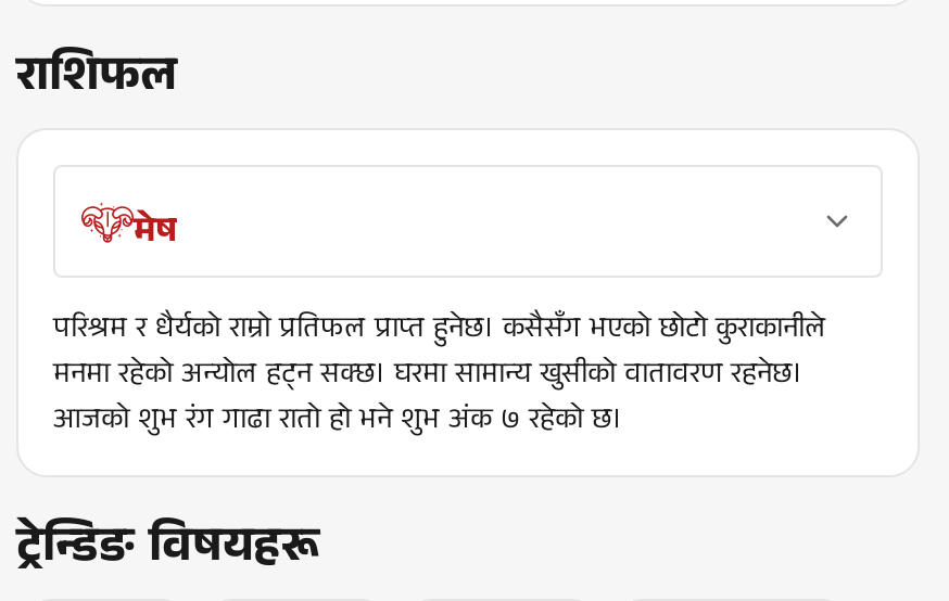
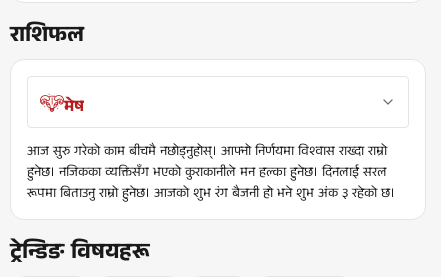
- परिश्रम र धैर्यको राम्रो प्रतिफल प्राप्त हुनेछ। कसैसँग भएको छोटो कुराकानीले
- मनमा रहेको अन्योल हट्न सक्छ। घरमा सामान्य खुसीको वातावरण रहनेछ।
- आजको शुभ रंग गाढा रातो हो भने शुभ अंक ७ रहेको छ।
+ आज सुरु गरेको काम बीचमै नछोड्नुहोस्। आफ्नो निर्णयमा विश्वास राख्दा राम्रो
+ हुनेछ। नजिकका व्यक्तिसँग भएको कुराकानीले मन हल्का हुनेछ। दिनलाई सरल
+ रूपमा बिताउनु राम्रो हुनेछ। आजको शुभ रंग बैजनी हो भने शुभ अंक ३ रहेको छ।
